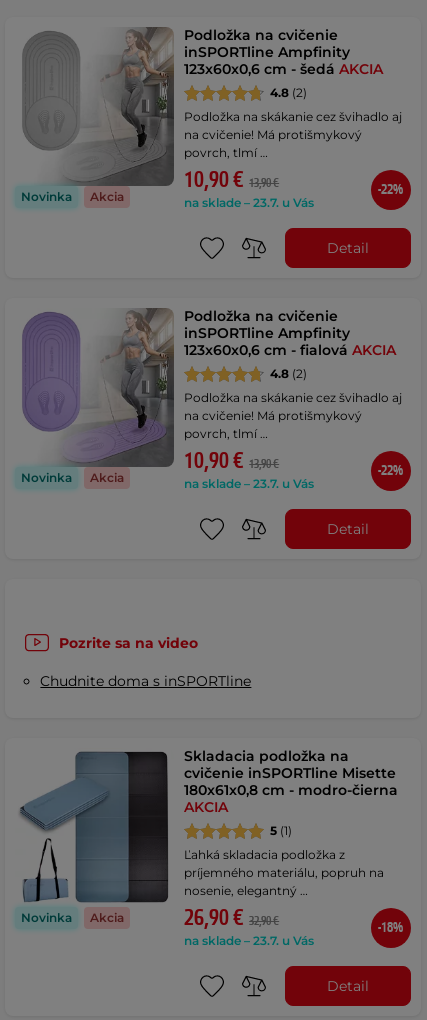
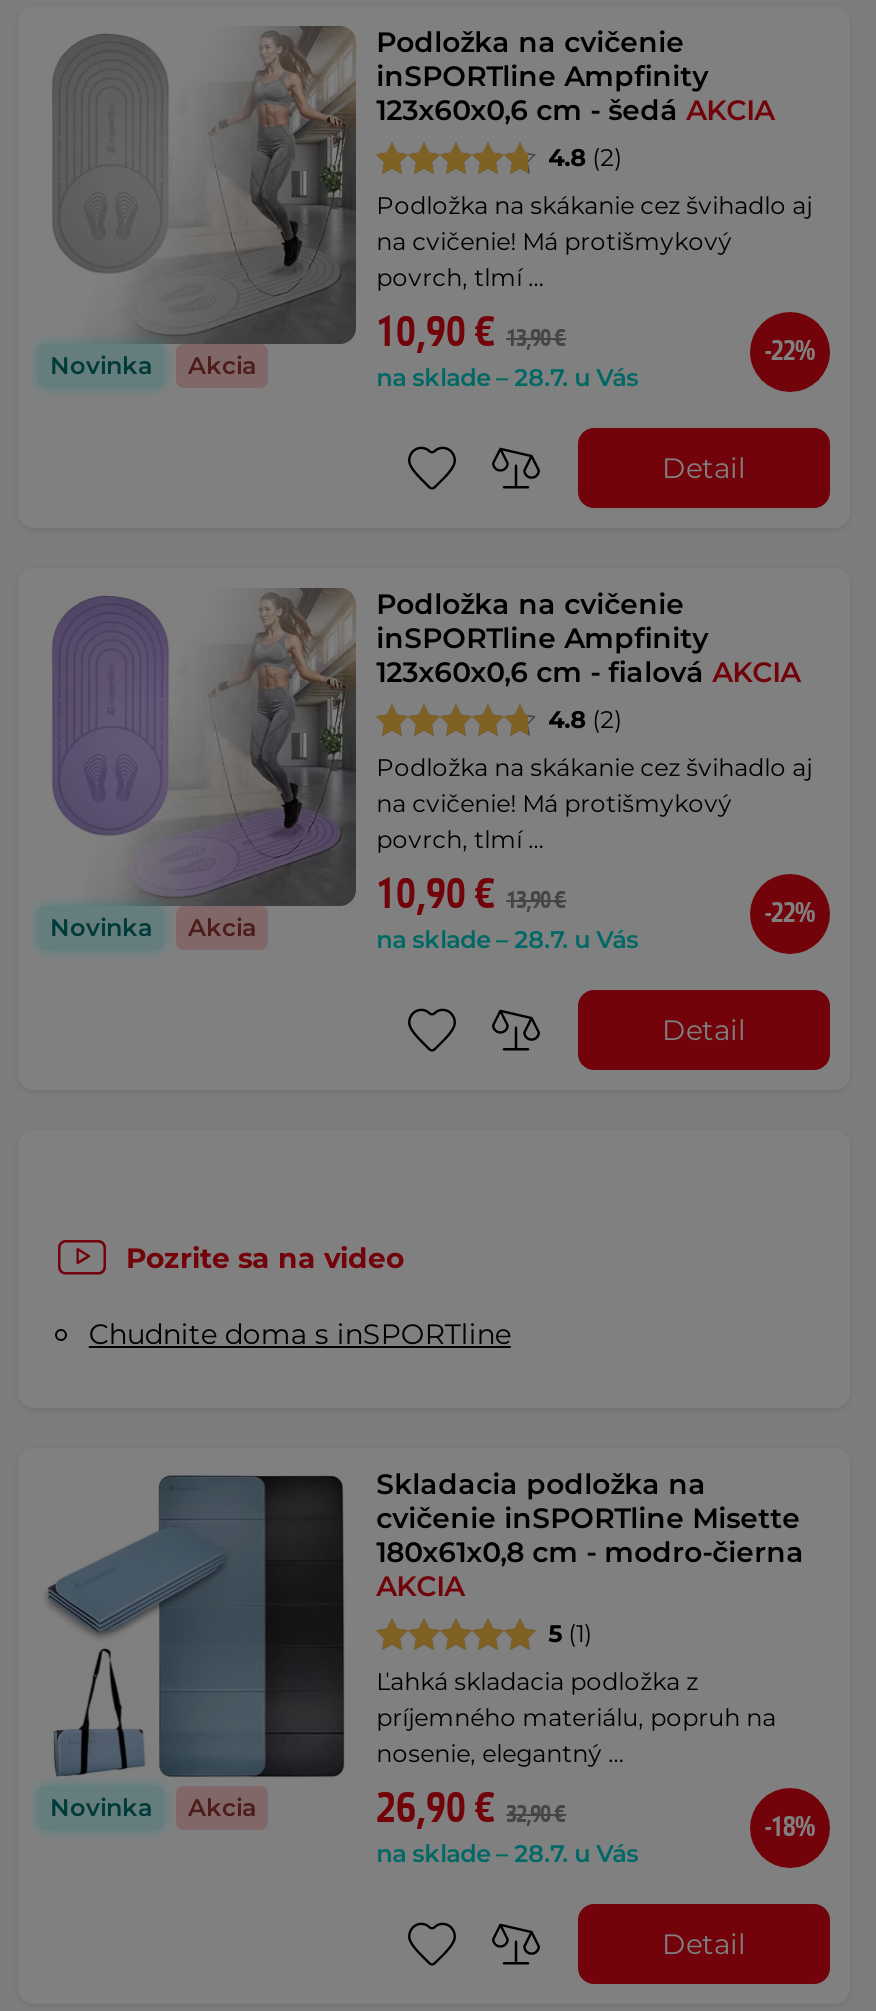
- na sklade – 23.7. u Vás
+ na sklade – 28.7. u Vás

- na sklade – 23.7. u Vás
+ na sklade – 28.7. u Vás

- na sklade – 23.7. u Vás
+ na sklade – 28.7. u Vás
